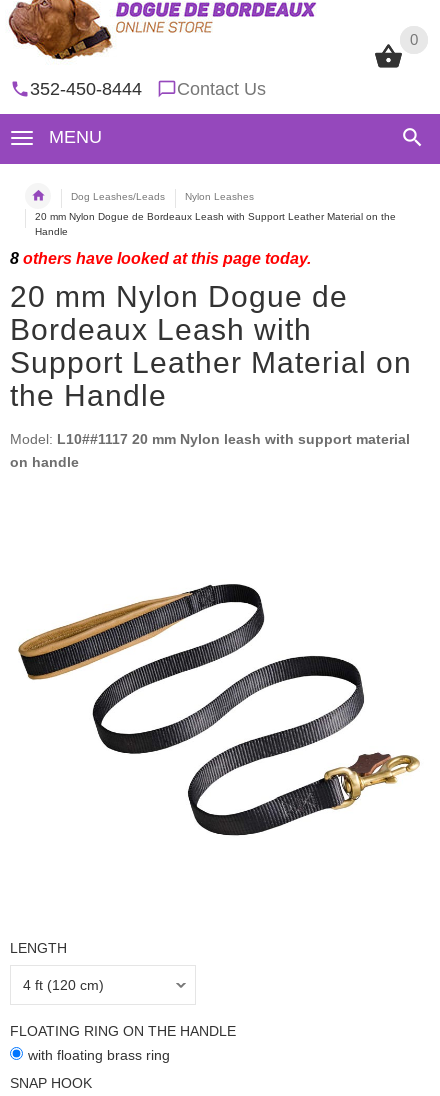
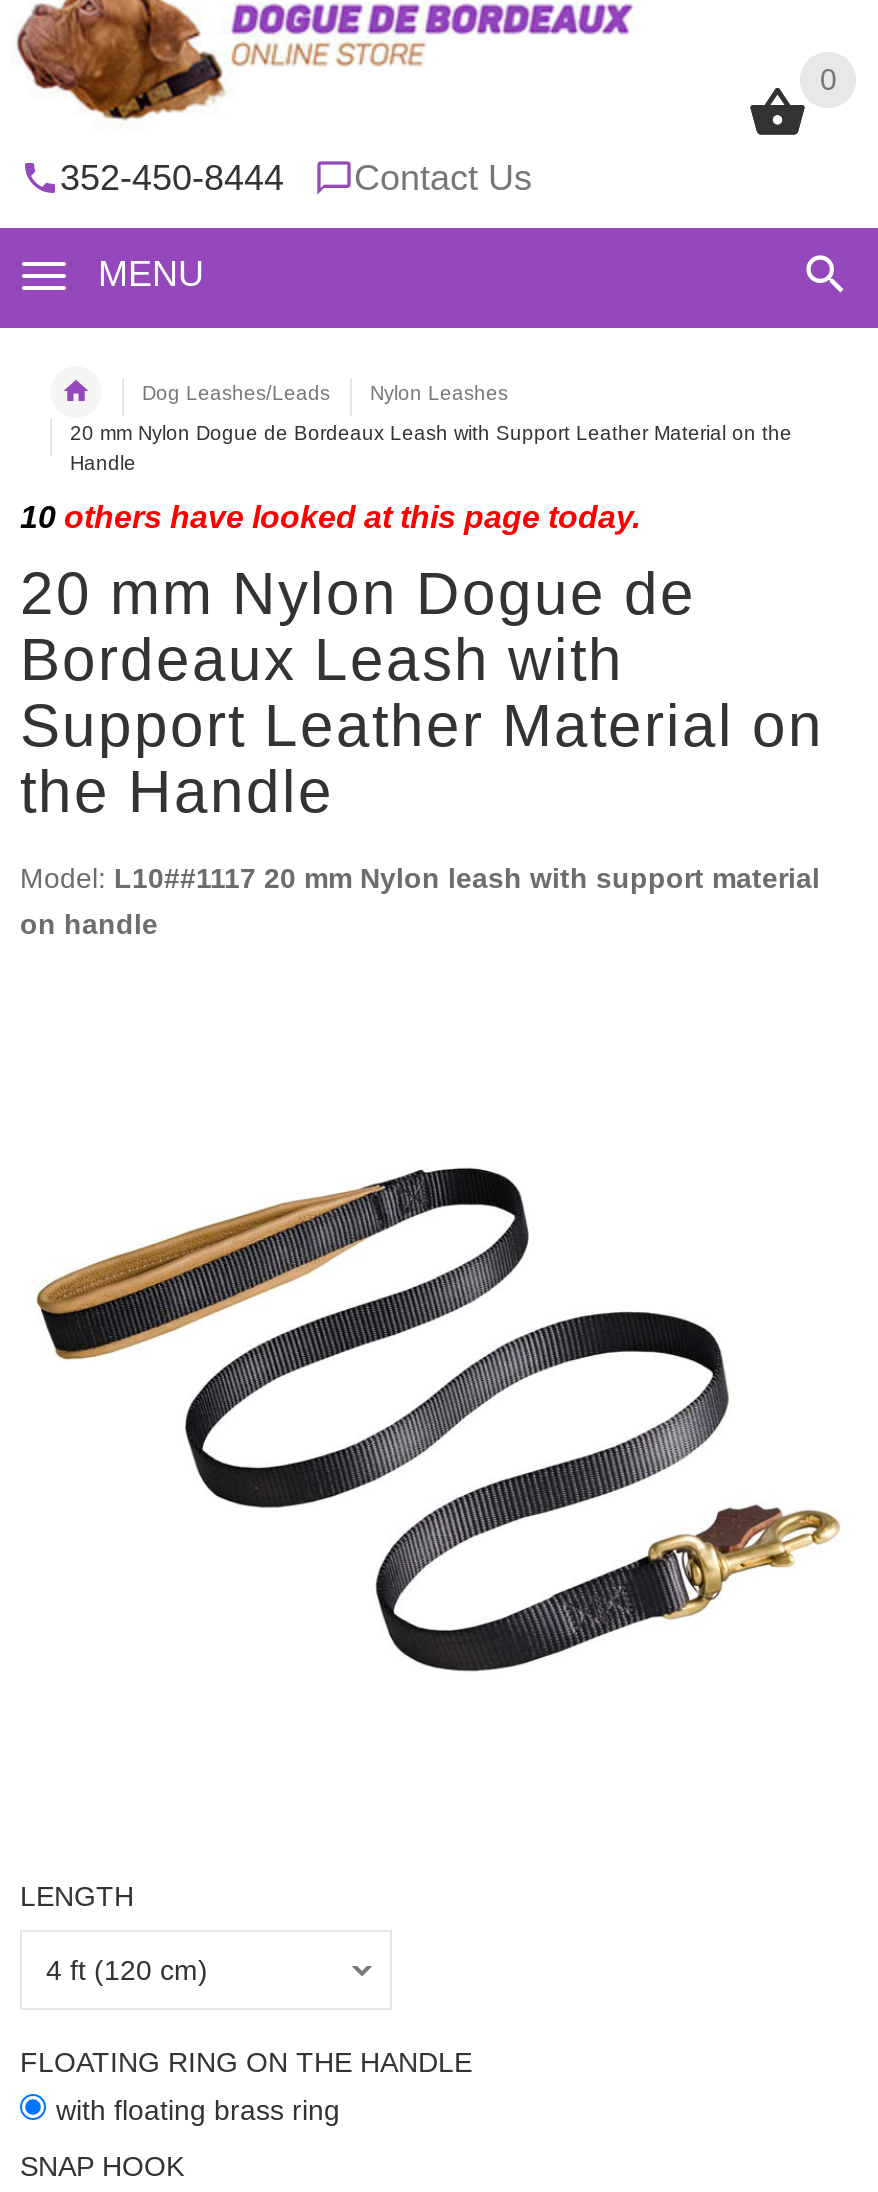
- 8 others have looked at this page today.
+ 10 others have looked at this page today.
